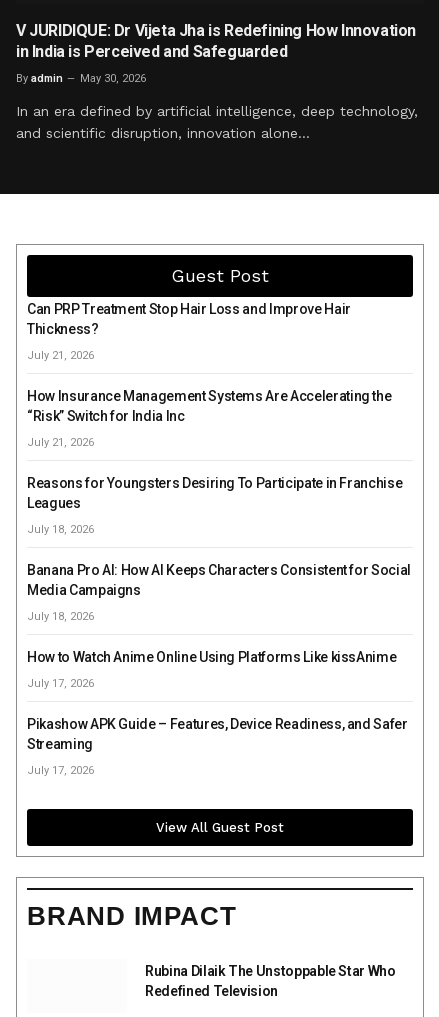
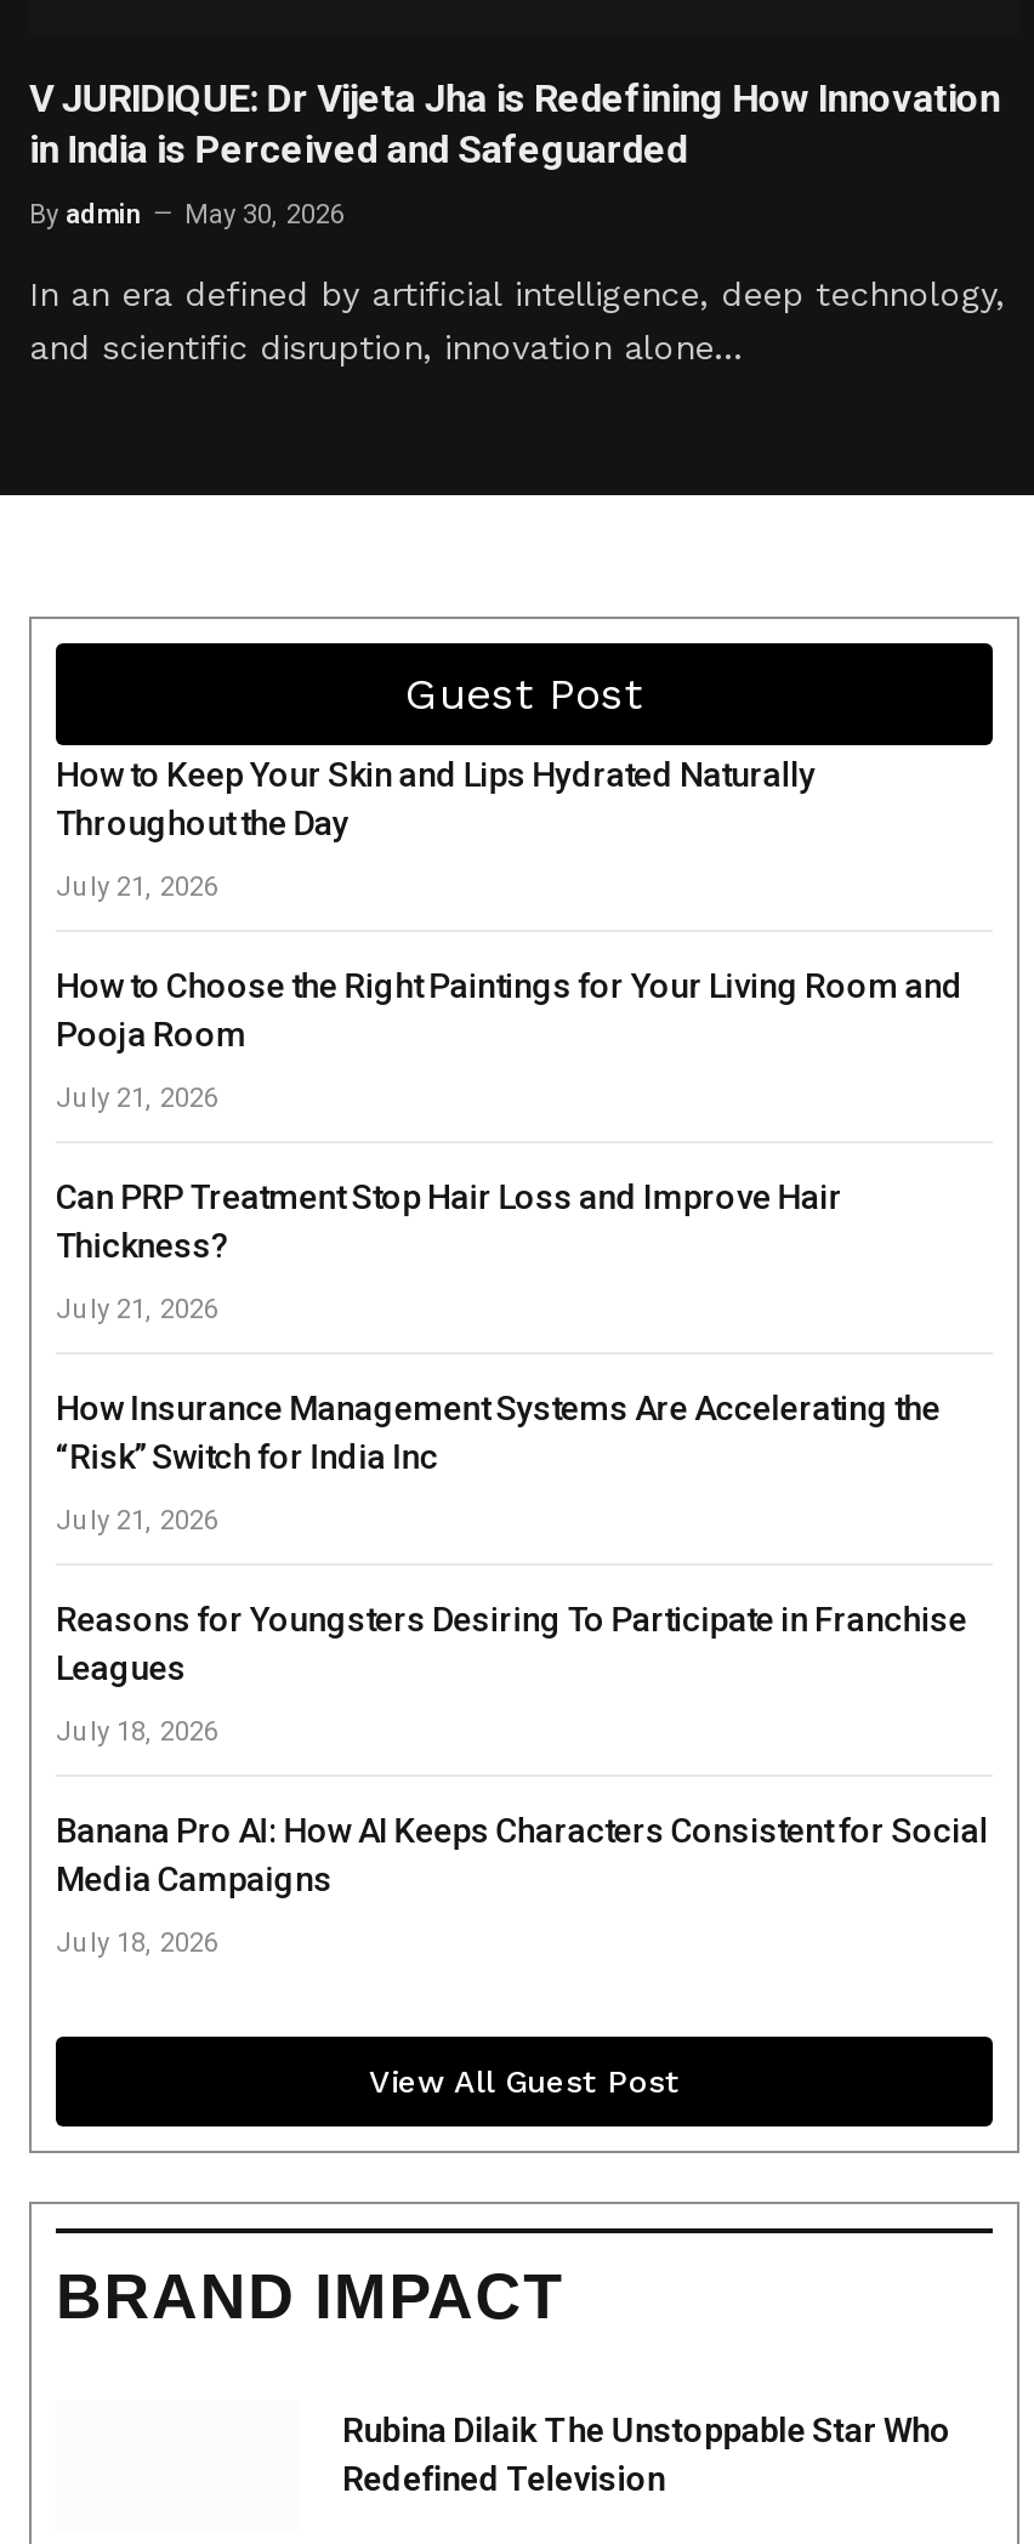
+ How to Keep Your Skin and Lips Hydrated Naturally
+ Throughout the Day
+ July 21, 2026
+ How to Choose the Right Paintings for Your Living Room and
+ Pooja Room
+ July 21, 2026

moved down: Can PRP Treatment Stop Hair Loss and Improve Hair | Thickness? | July 21, 2026 | ... | Media Campaigns | July 18, 2026

- How to Watch Anime Online Using Platforms Like kissAnime
- July 17, 2026
- Pikashow APK Guide – Features, Device Readiness, and Safer
- Streaming
- July 17, 2026
